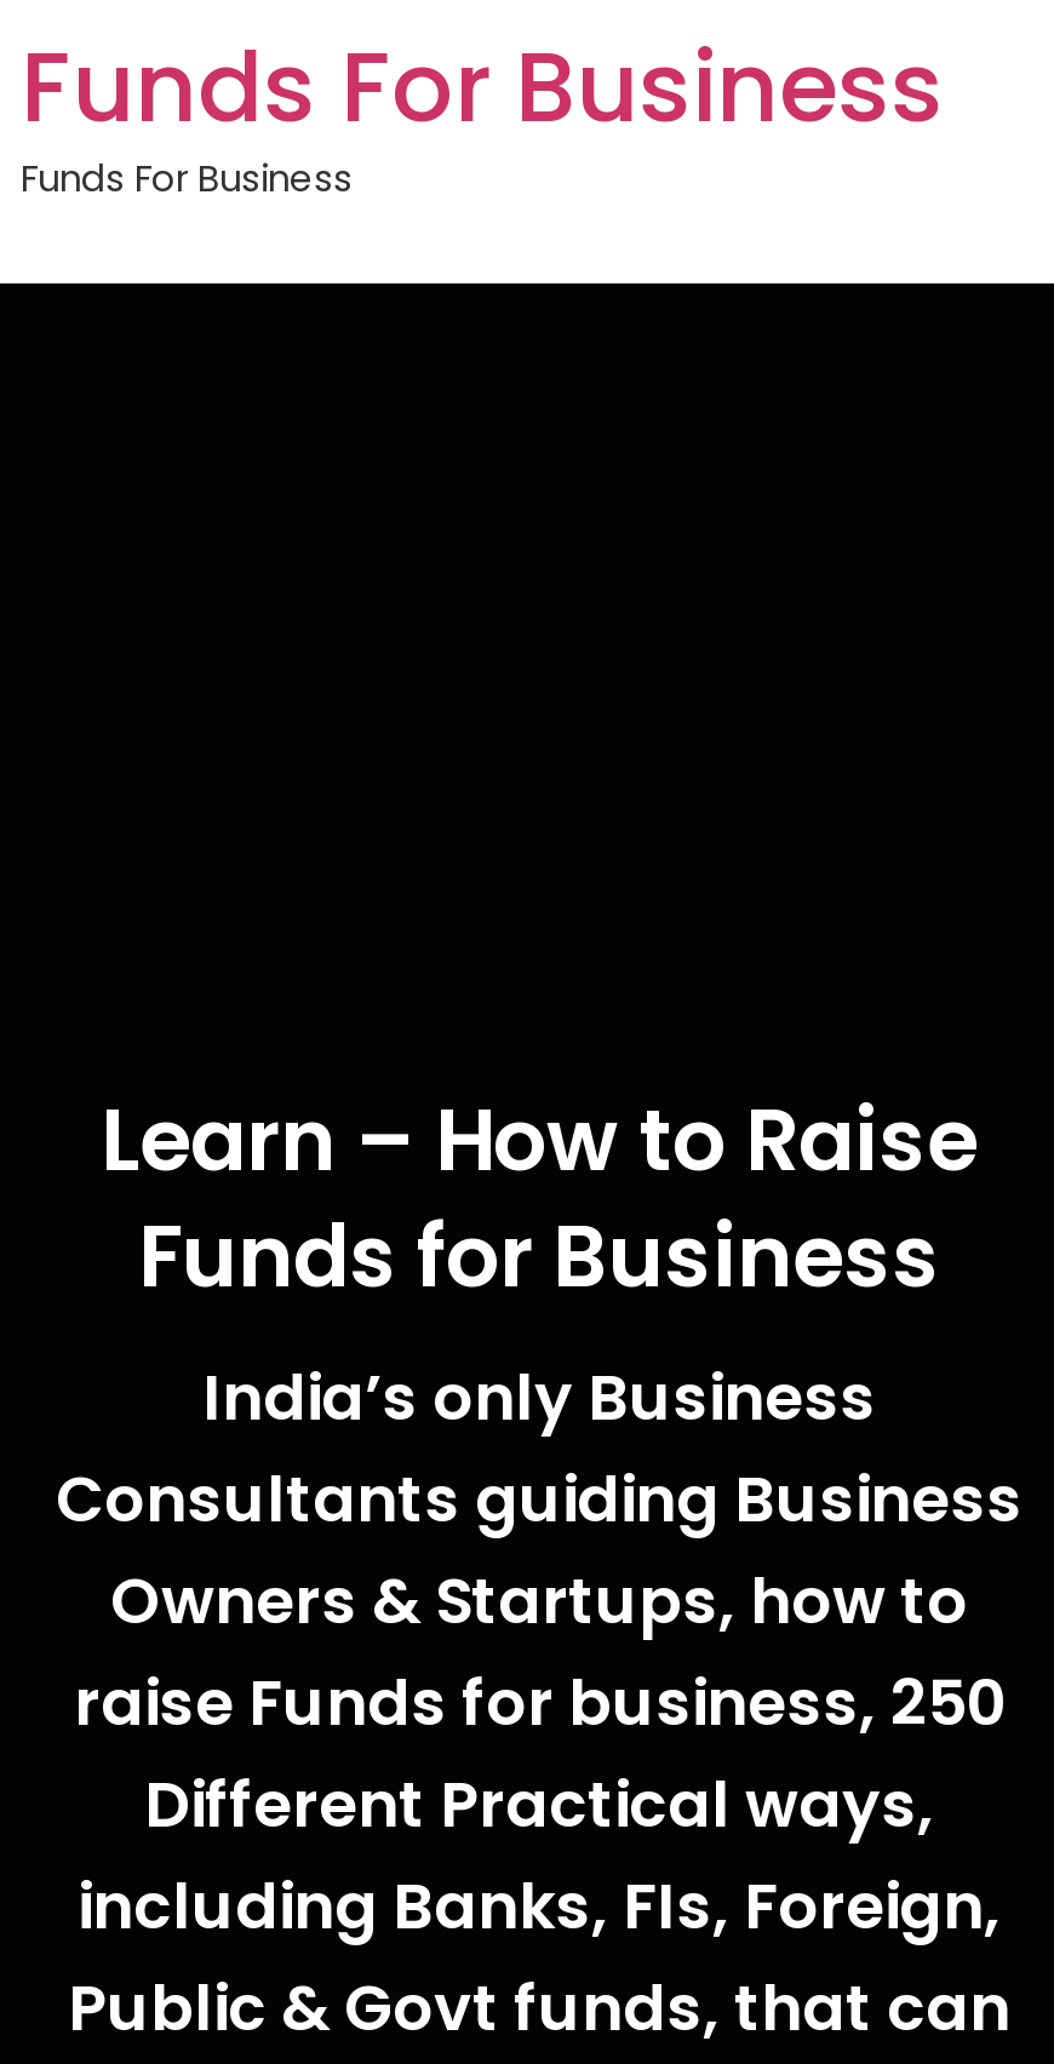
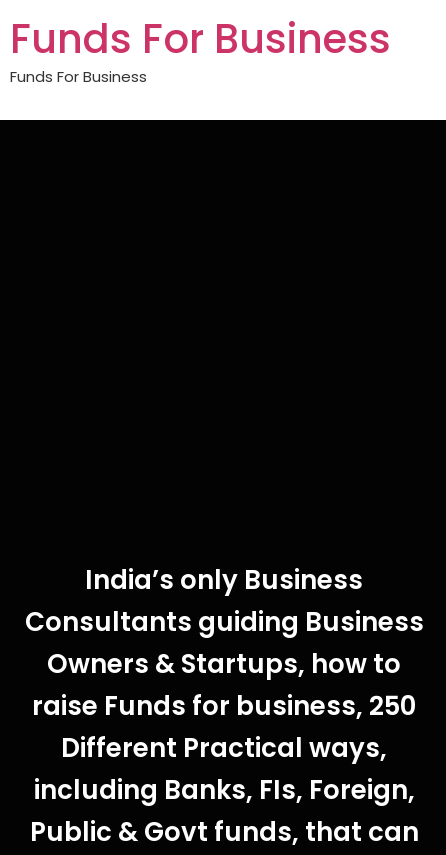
- Learn – How to Raise
- Funds for Business
